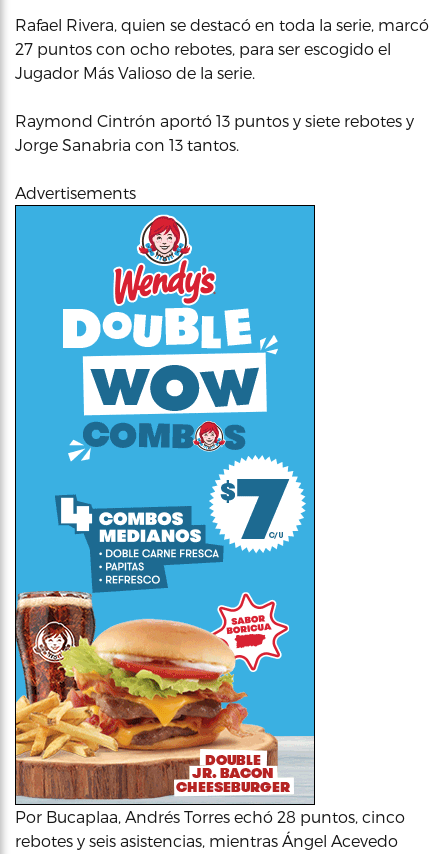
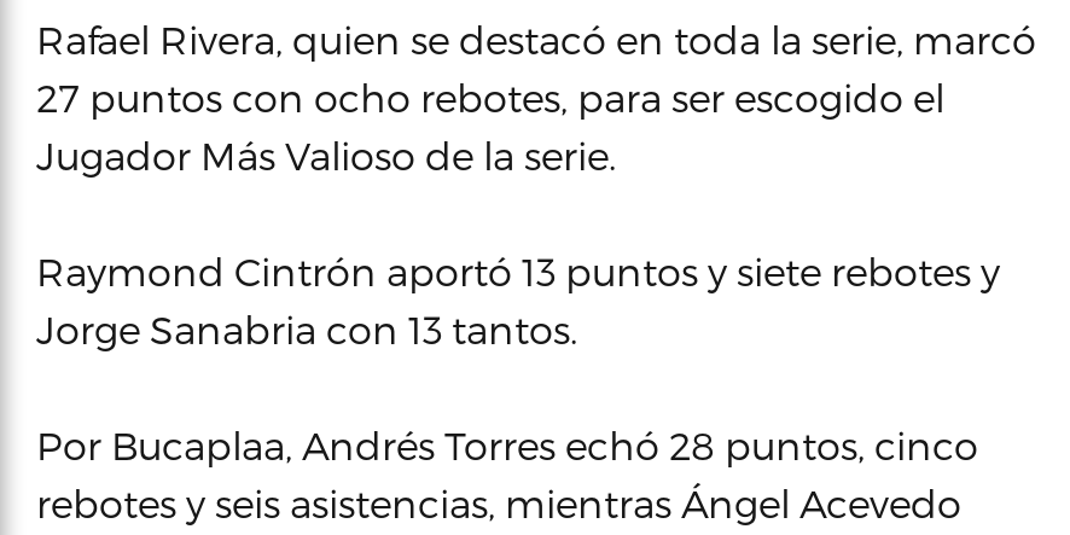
- Advertisements

- [image]
